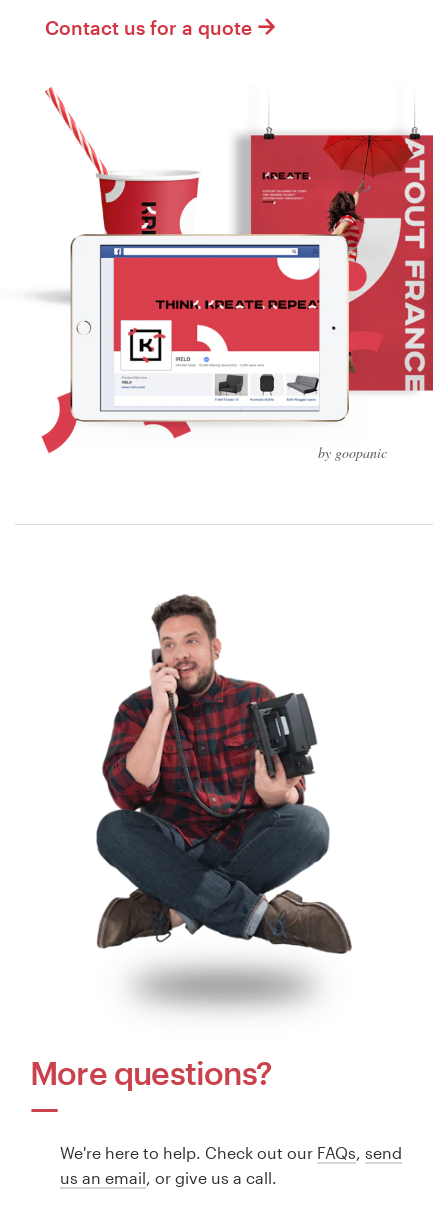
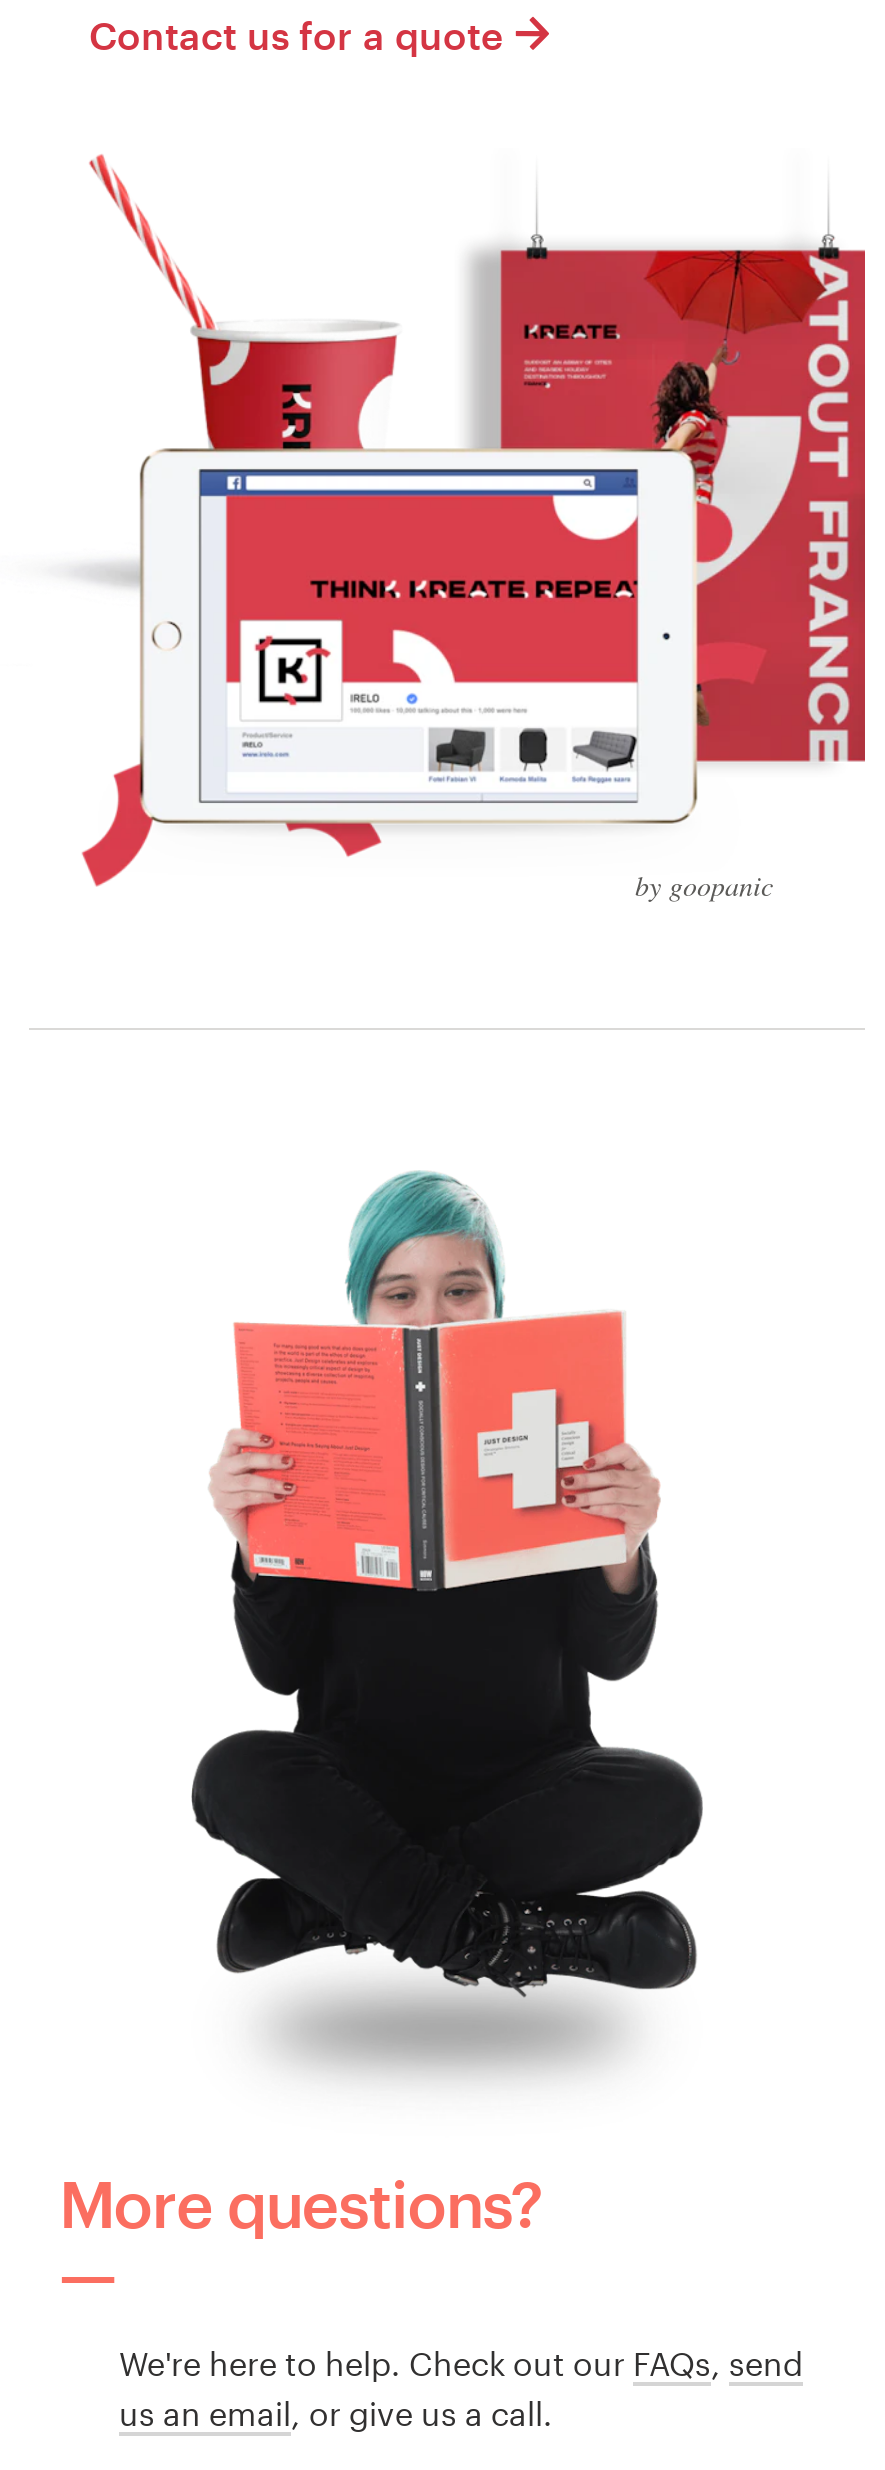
- [image]
+ [image]
